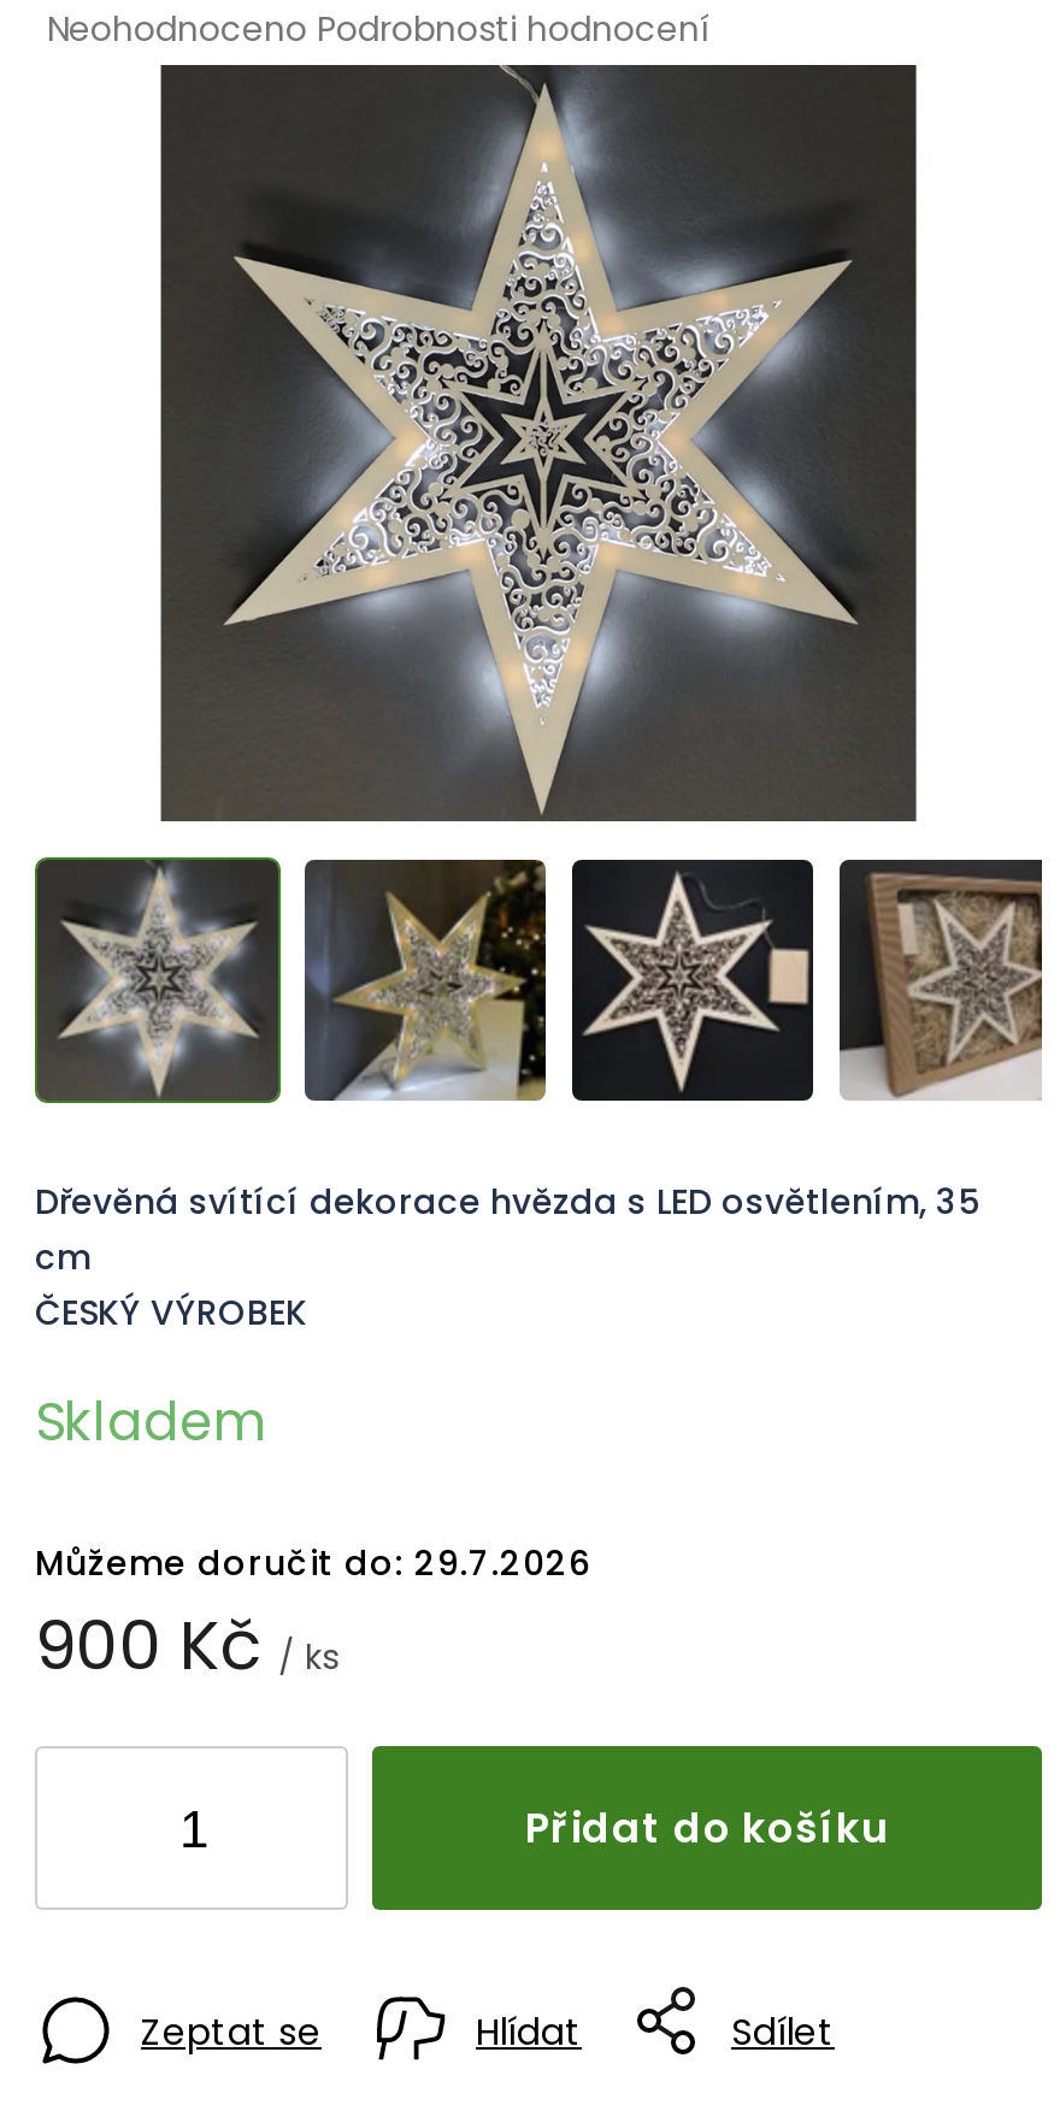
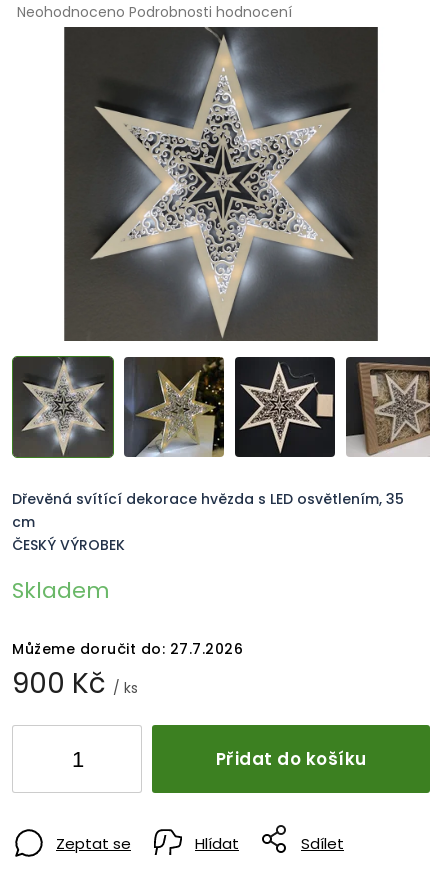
- Můžeme doručit do: 29.7.2026
+ Můžeme doručit do: 27.7.2026
